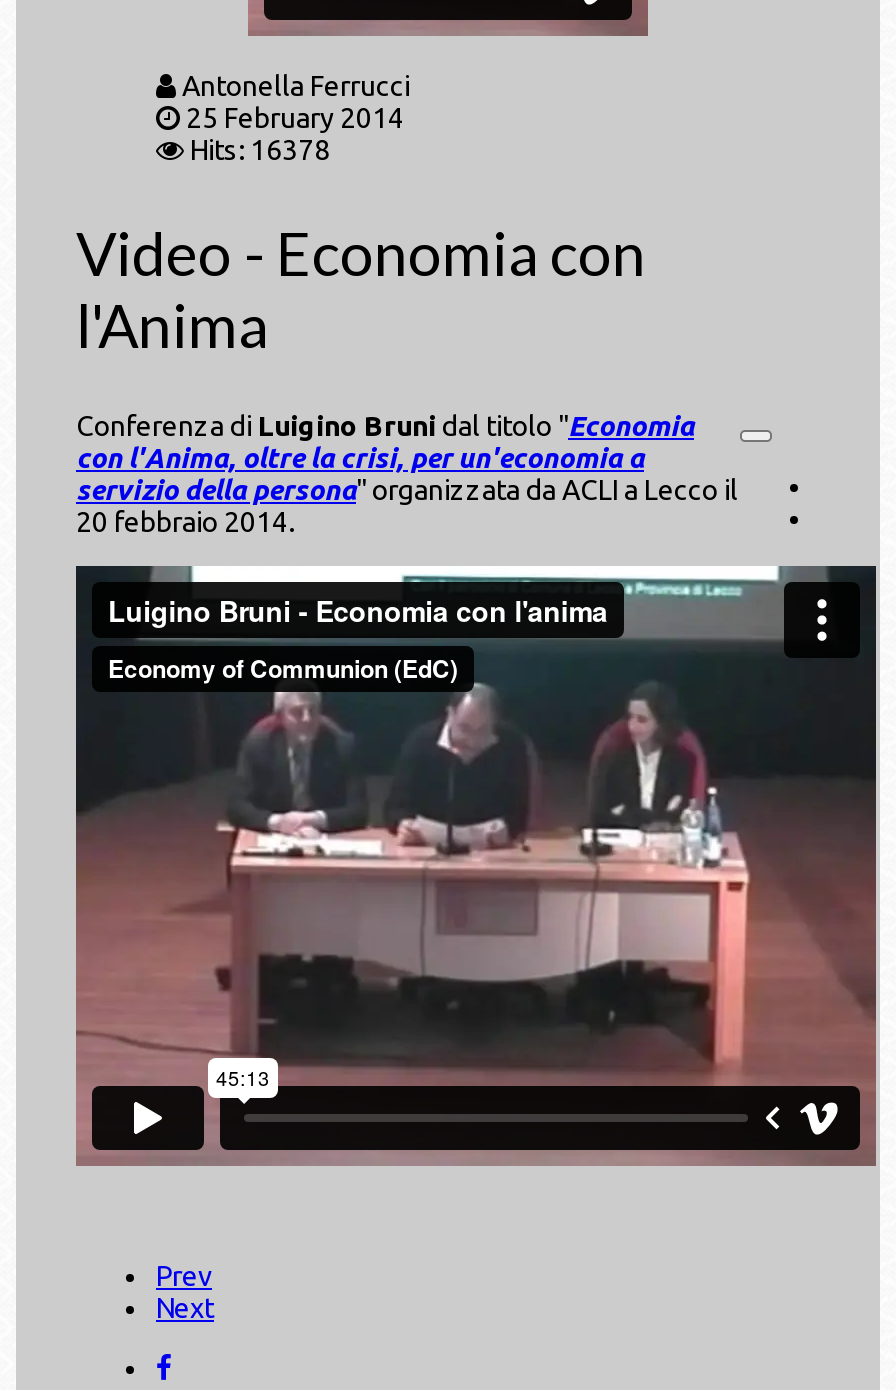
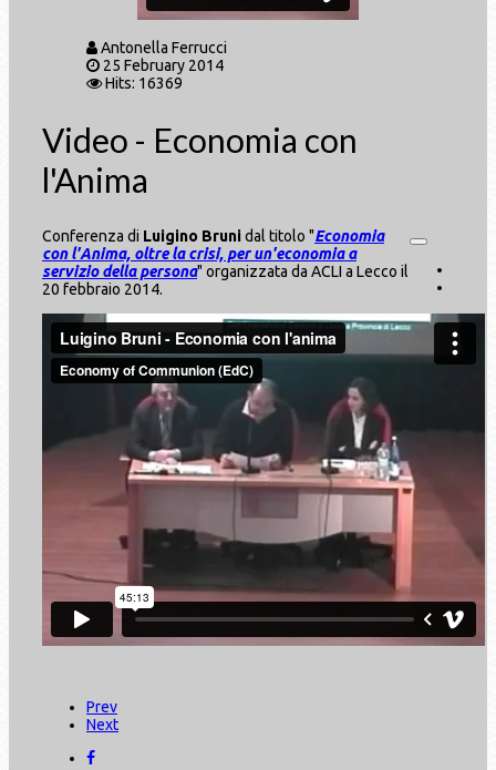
- Hits: 16378
+ Hits: 16369
